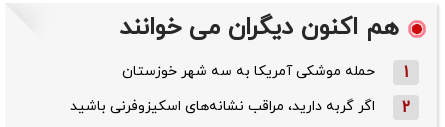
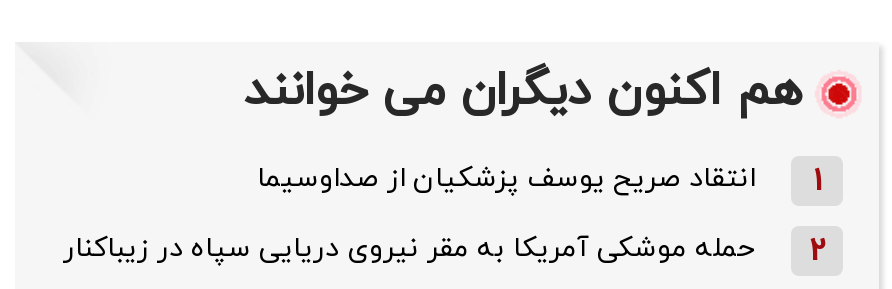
- حمله موشکی آمریکا به سه شهر خوزستان
+ انتقاد صریح یوسف پزشکیان از صداوسیما

- اگر گربه دارید، مراقب نشانه‌های اسکیزوفرنی باشید
+ حمله موشکی آمریکا به مقر نیروی دریایی سپاه در زیباکنار
